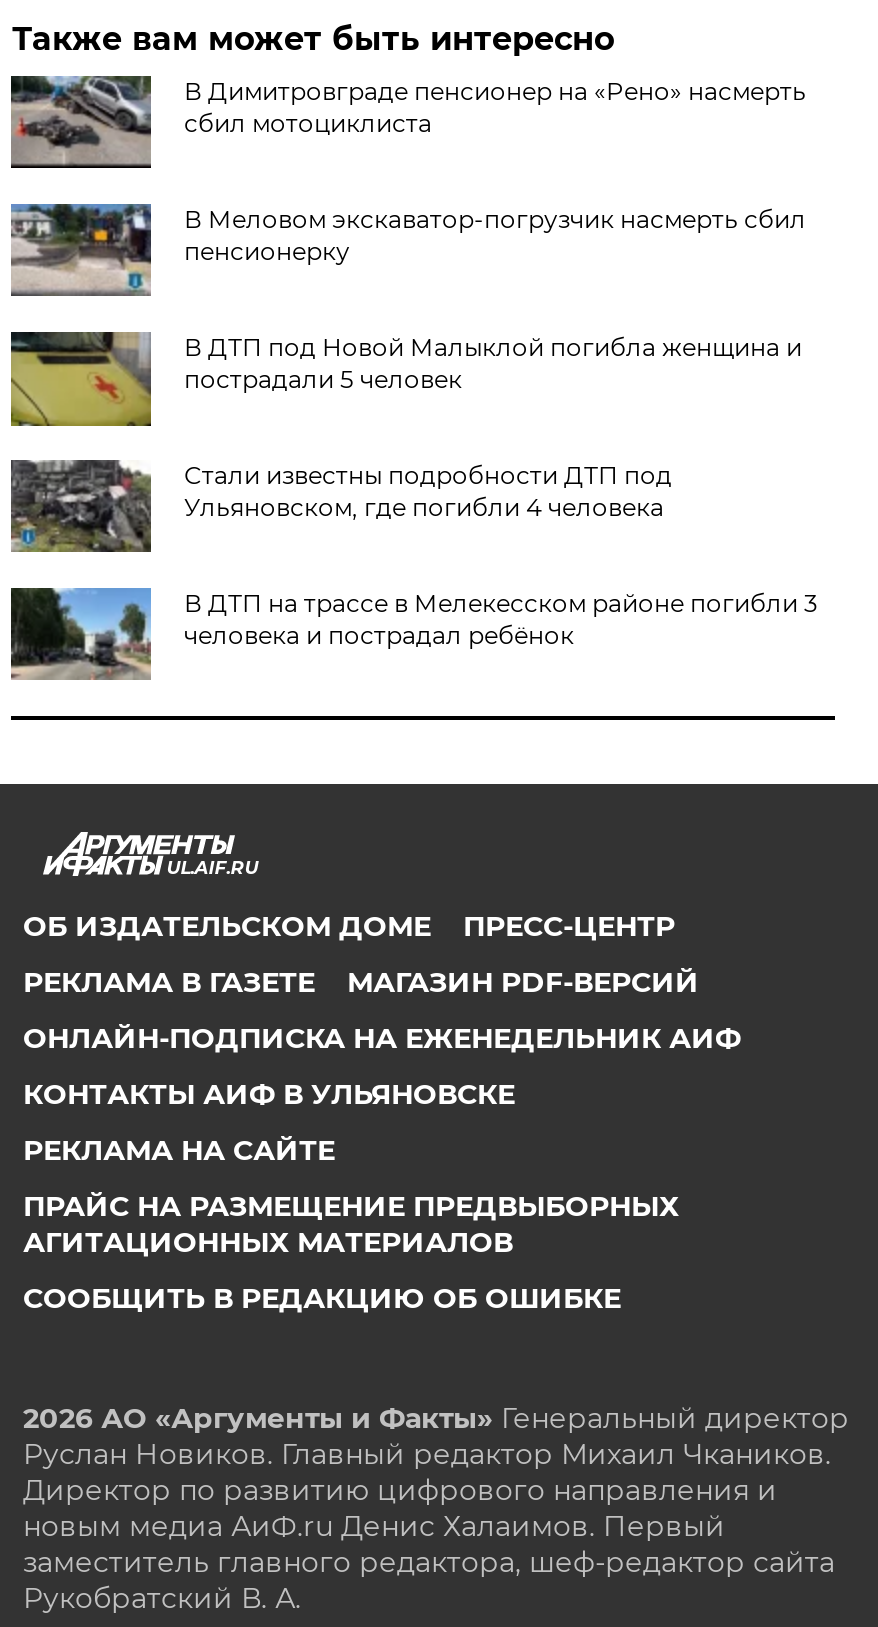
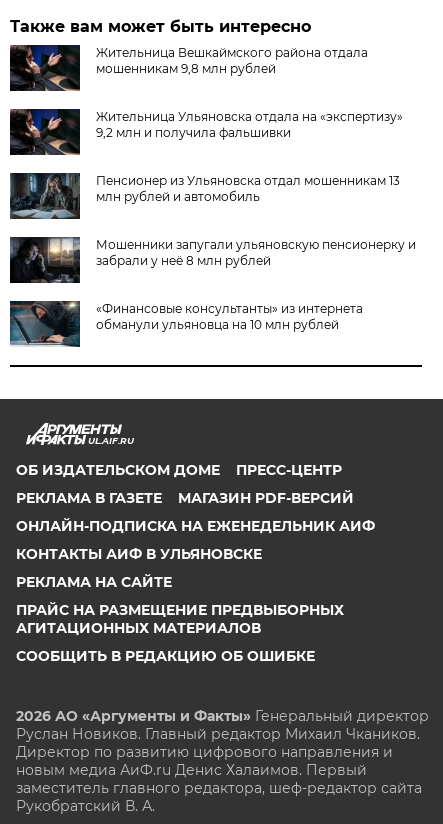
- [image]
- В Димитровграде пенсионер на «Рено» насмерть
- сбил мотоциклиста
+ [image]
+ Жительница Вешкаймского района отдала
+ мошенникам 9,8 млн рублей

- [image]
- В Меловом экскаватор-погрузчик насмерть сбил
- пенсионерку
+ [image]
+ Жительница Ульяновска отдала на «экспертизу»
+ 9,2 млн и получила фальшивки

- [image]
- В ДТП под Новой Малыклой погибла женщина и
- пострадали 5 человек
+ [image]
+ Пенсионер из Ульяновска отдал мошенникам 13
+ млн рублей и автомобиль

- [image]
- Стали известны подробности ДТП под
- Ульяновском, где погибли 4 человека
+ [image]
+ Мошенники запугали ульяновскую пенсионерку и
+ забрали у неё 8 млн рублей

- [image]
- В ДТП на трассе в Мелекесском районе погибли 3
- человека и пострадал ребёнок
+ [image]
+ «Финансовые консультанты» из интернета
+ обманули ульяновца на 10 млн рублей
